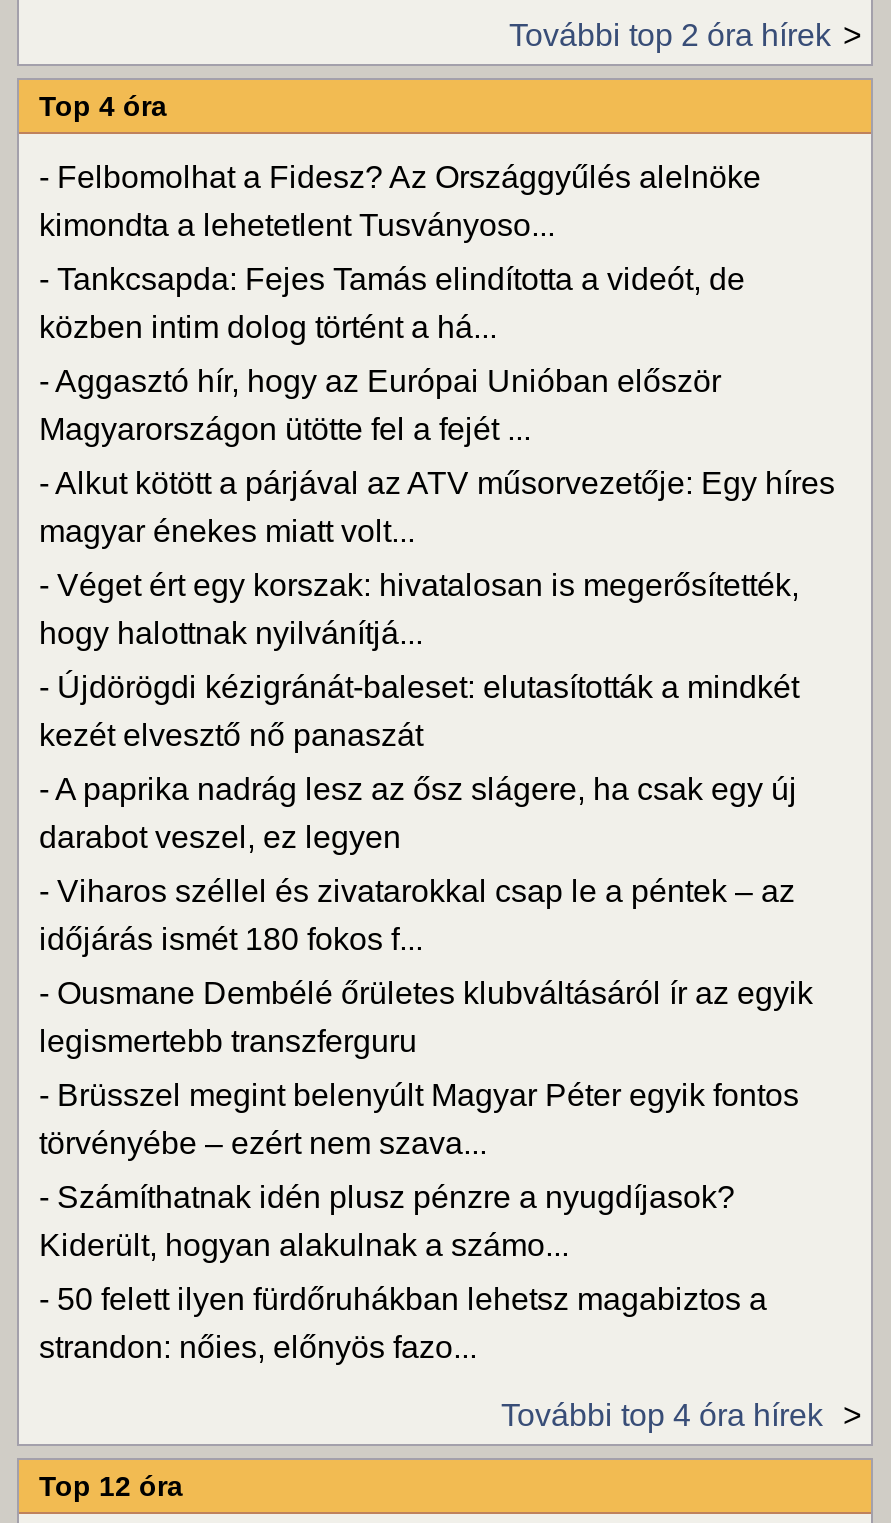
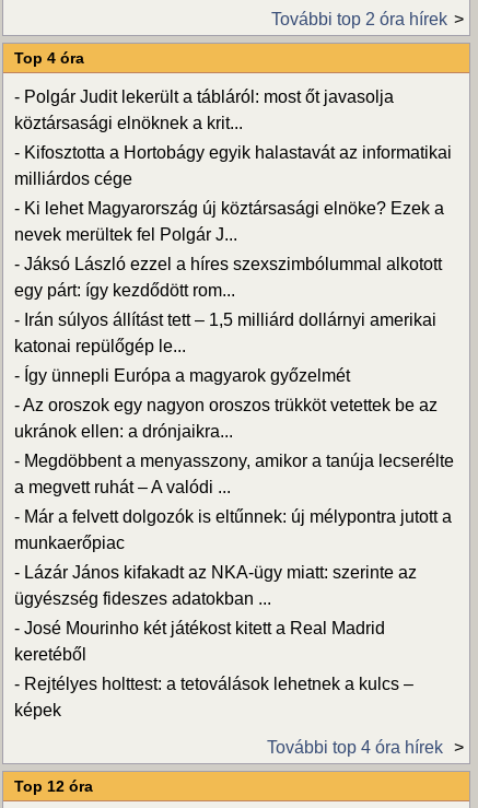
- - Felbomolhat a Fidesz? Az Országgyűlés alelnöke
- kimondta a lehetetlent Tusványoso...
+ - Polgár Judit lekerült a tábláról: most őt javasolja
+ köztársasági elnöknek a krit...

- - Tankcsapda: Fejes Tamás elindította a videót, de
- közben intim dolog történt a há...
+ - Kifosztotta a Hortobágy egyik halastavát az informatikai
+ milliárdos cége

- - Aggasztó hír, hogy az Európai Unióban először
- Magyarországon ütötte fel a fejét ...
+ - Ki lehet Magyarország új köztársasági elnöke? Ezek a
+ nevek merültek fel Polgár J...

- - Alkut kötött a párjával az ATV műsorvezetője: Egy híres
- magyar énekes miatt volt...
+ - Jáksó László ezzel a híres szexszimbólummal alkotott
+ egy párt: így kezdődött rom...

- - Véget ért egy korszak: hivatalosan is megerősítették,
- hogy halottnak nyilvánítjá...
+ - Irán súlyos állítást tett – 1,5 milliárd dollárnyi amerikai
+ katonai repülőgép le...

- - Újdörögdi kézigránát-baleset: elutasították a mindkét
- kezét elvesztő nő panaszát
+ - Így ünnepli Európa a magyarok győzelmét

- - A paprika nadrág lesz az ősz slágere, ha csak egy új
- darabot veszel, ez legyen
+ - Az oroszok egy nagyon oroszos trükköt vetettek be az
+ ukránok ellen: a drónjaikra...

- - Viharos széllel és zivatarokkal csap le a péntek – az
- időjárás ismét 180 fokos f...
+ - Megdöbbent a menyasszony, amikor a tanúja lecserélte
+ a megvett ruhát – A valódi ...

- - Ousmane Dembélé őrületes klubváltásáról ír az egyik
- legismertebb transzferguru
+ - Már a felvett dolgozók is eltűnnek: új mélypontra jutott a
+ munkaerőpiac

- - Brüsszel megint belenyúlt Magyar Péter egyik fontos
- törvényébe – ezért nem szava...
+ - Lázár János kifakadt az NKA-ügy miatt: szerinte az
+ ügyészség fideszes adatokban ...

- - Számíthatnak idén plusz pénzre a nyugdíjasok?
- Kiderült, hogyan alakulnak a számo...
+ - José Mourinho két játékost kitett a Real Madrid
+ keretéből

- - 50 felett ilyen fürdőruhákban lehetsz magabiztos a
- strandon: nőies, előnyös fazo...
+ - Rejtélyes holttest: a tetoválások lehetnek a kulcs –
+ képek
